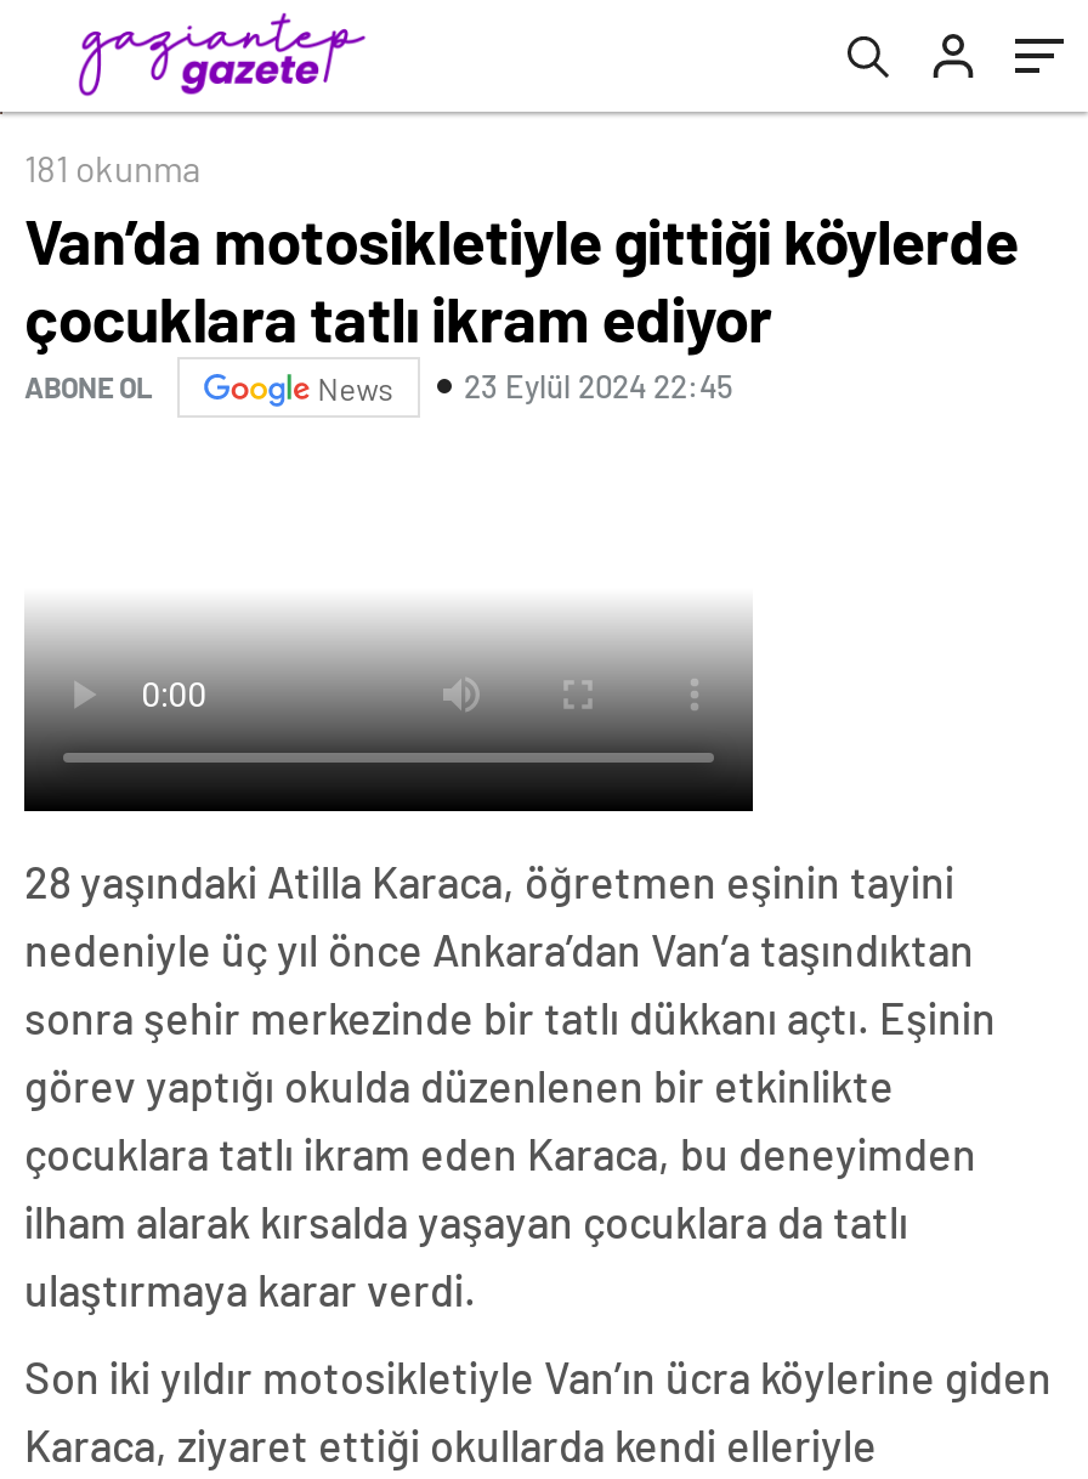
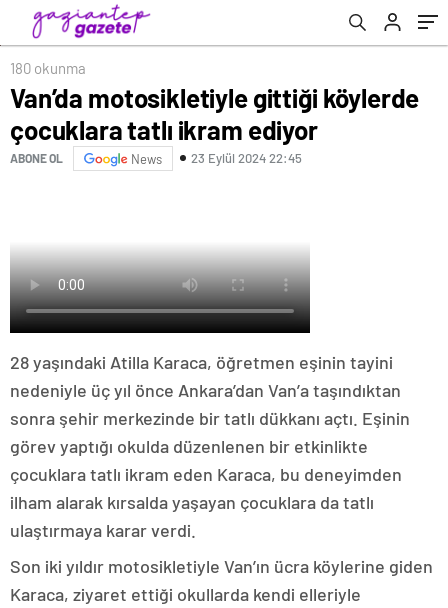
- 181 okunma
+ 180 okunma
